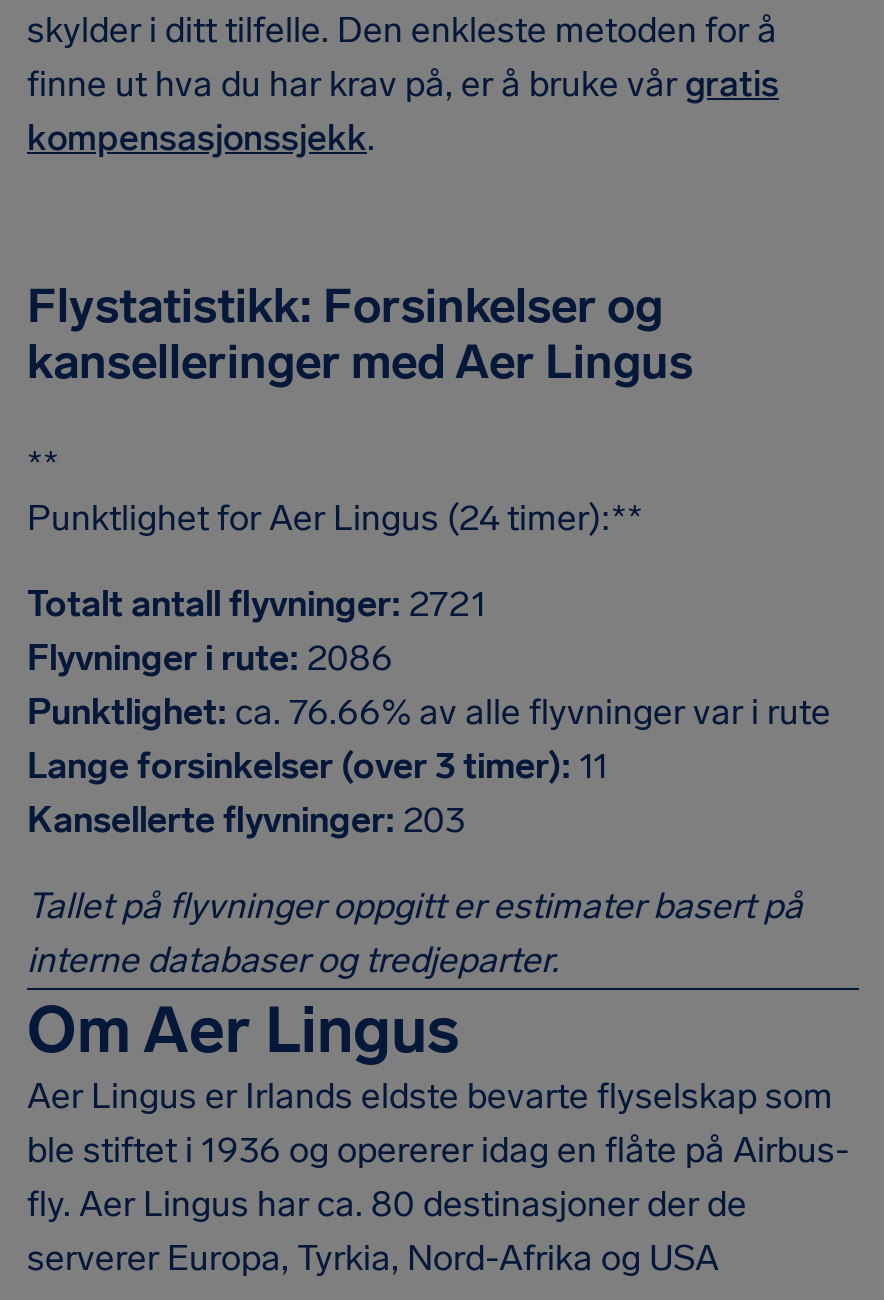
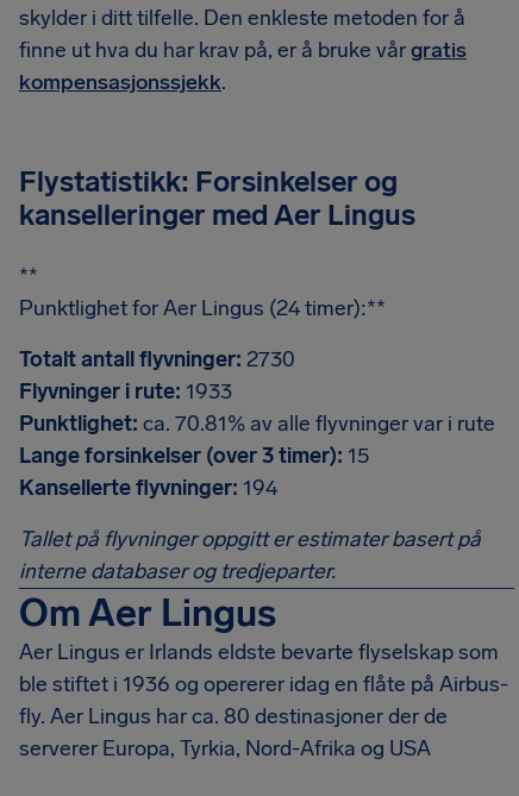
- Totalt antall flyvninger: 2721
+ Totalt antall flyvninger: 2730

- Flyvninger i rute: 2086
+ Flyvninger i rute: 1933

- Punktlighet: ca. 76.66% av alle flyvninger var i rute
+ Punktlighet: ca. 70.81% av alle flyvninger var i rute

- Lange forsinkelser (over 3 timer): 11
+ Lange forsinkelser (over 3 timer): 15

- Kansellerte flyvninger: 203
+ Kansellerte flyvninger: 194
